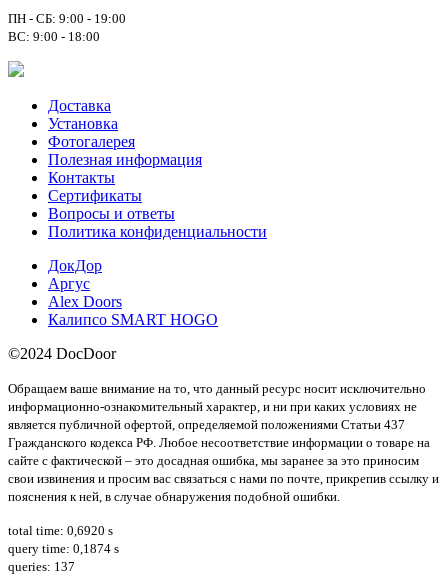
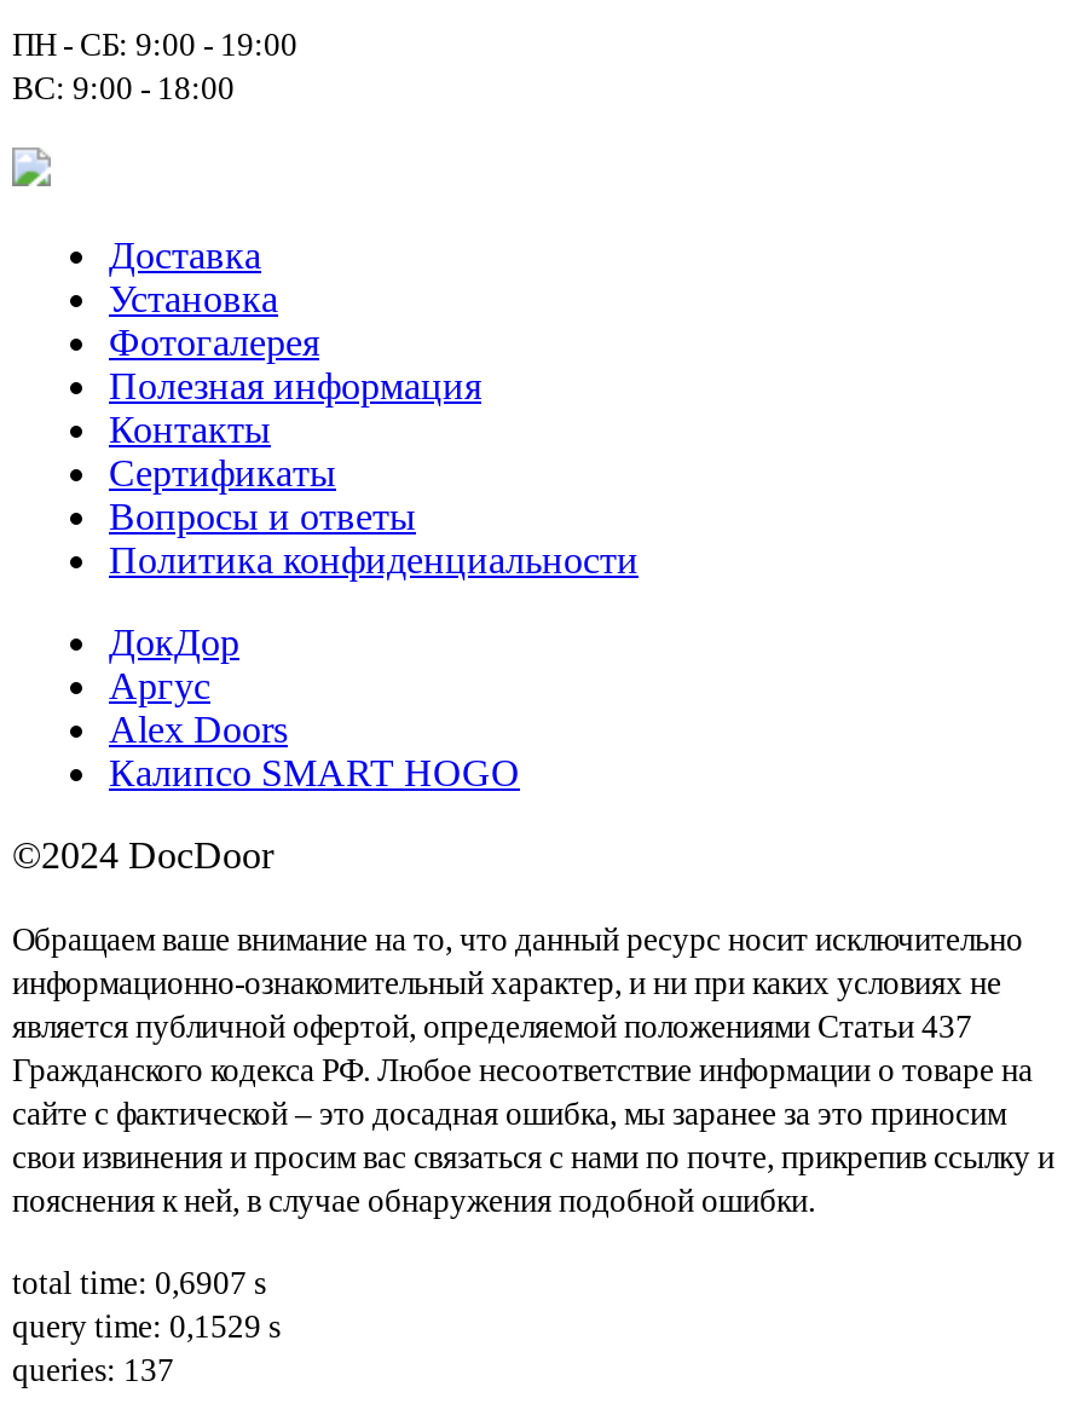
- total time: 0,6920 s
+ total time: 0,6907 s

- query time: 0,1874 s
+ query time: 0,1529 s
